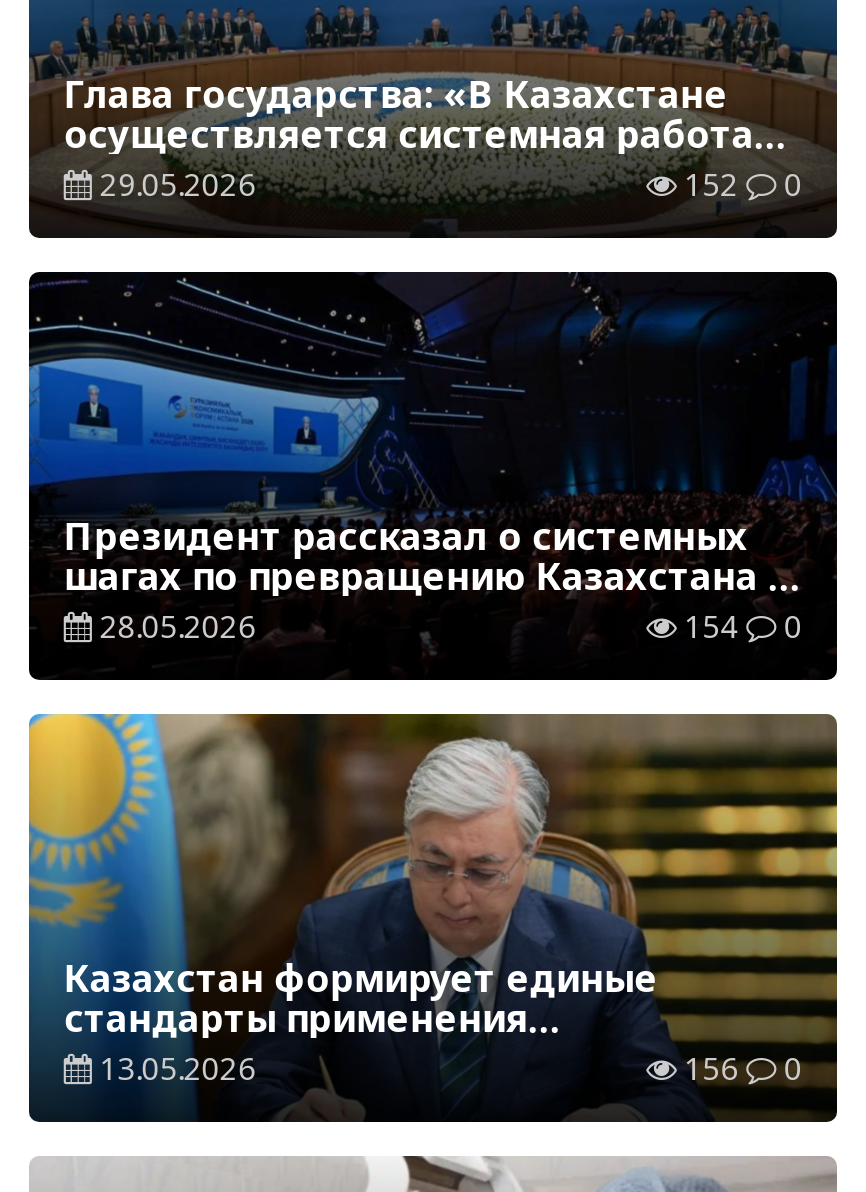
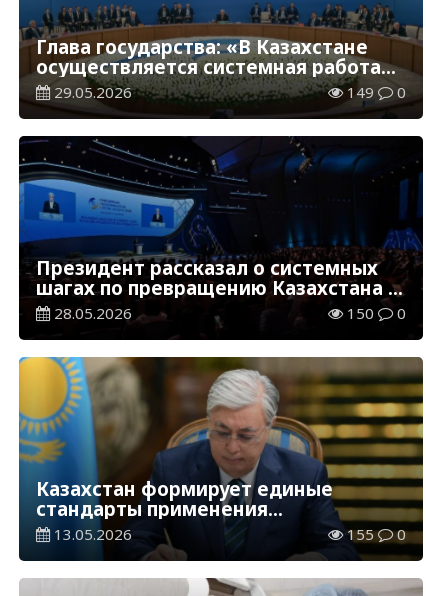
- 152
+ 149

- 154 0
+ 150 0

- 156
+ 155
